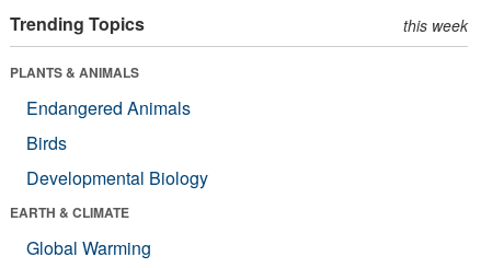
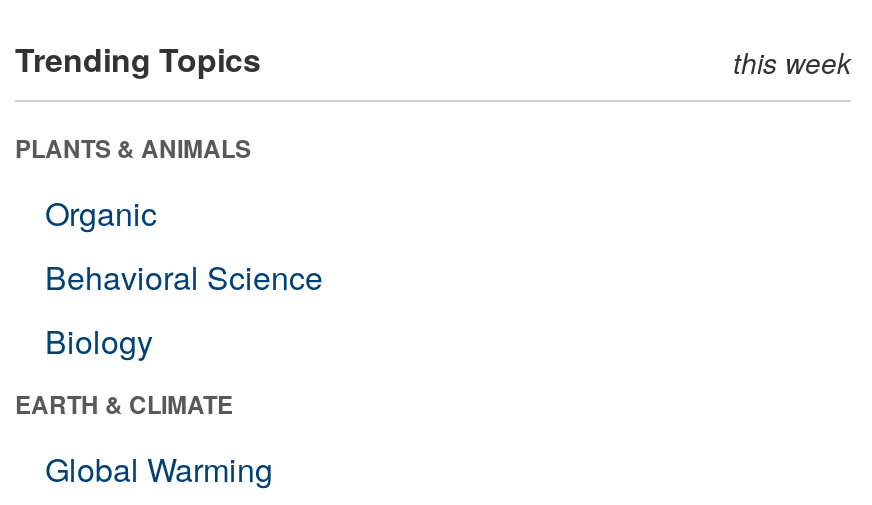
- Endangered Animals
- Birds
- Developmental Biology
+ Organic
+ Behavioral Science
+ Biology
